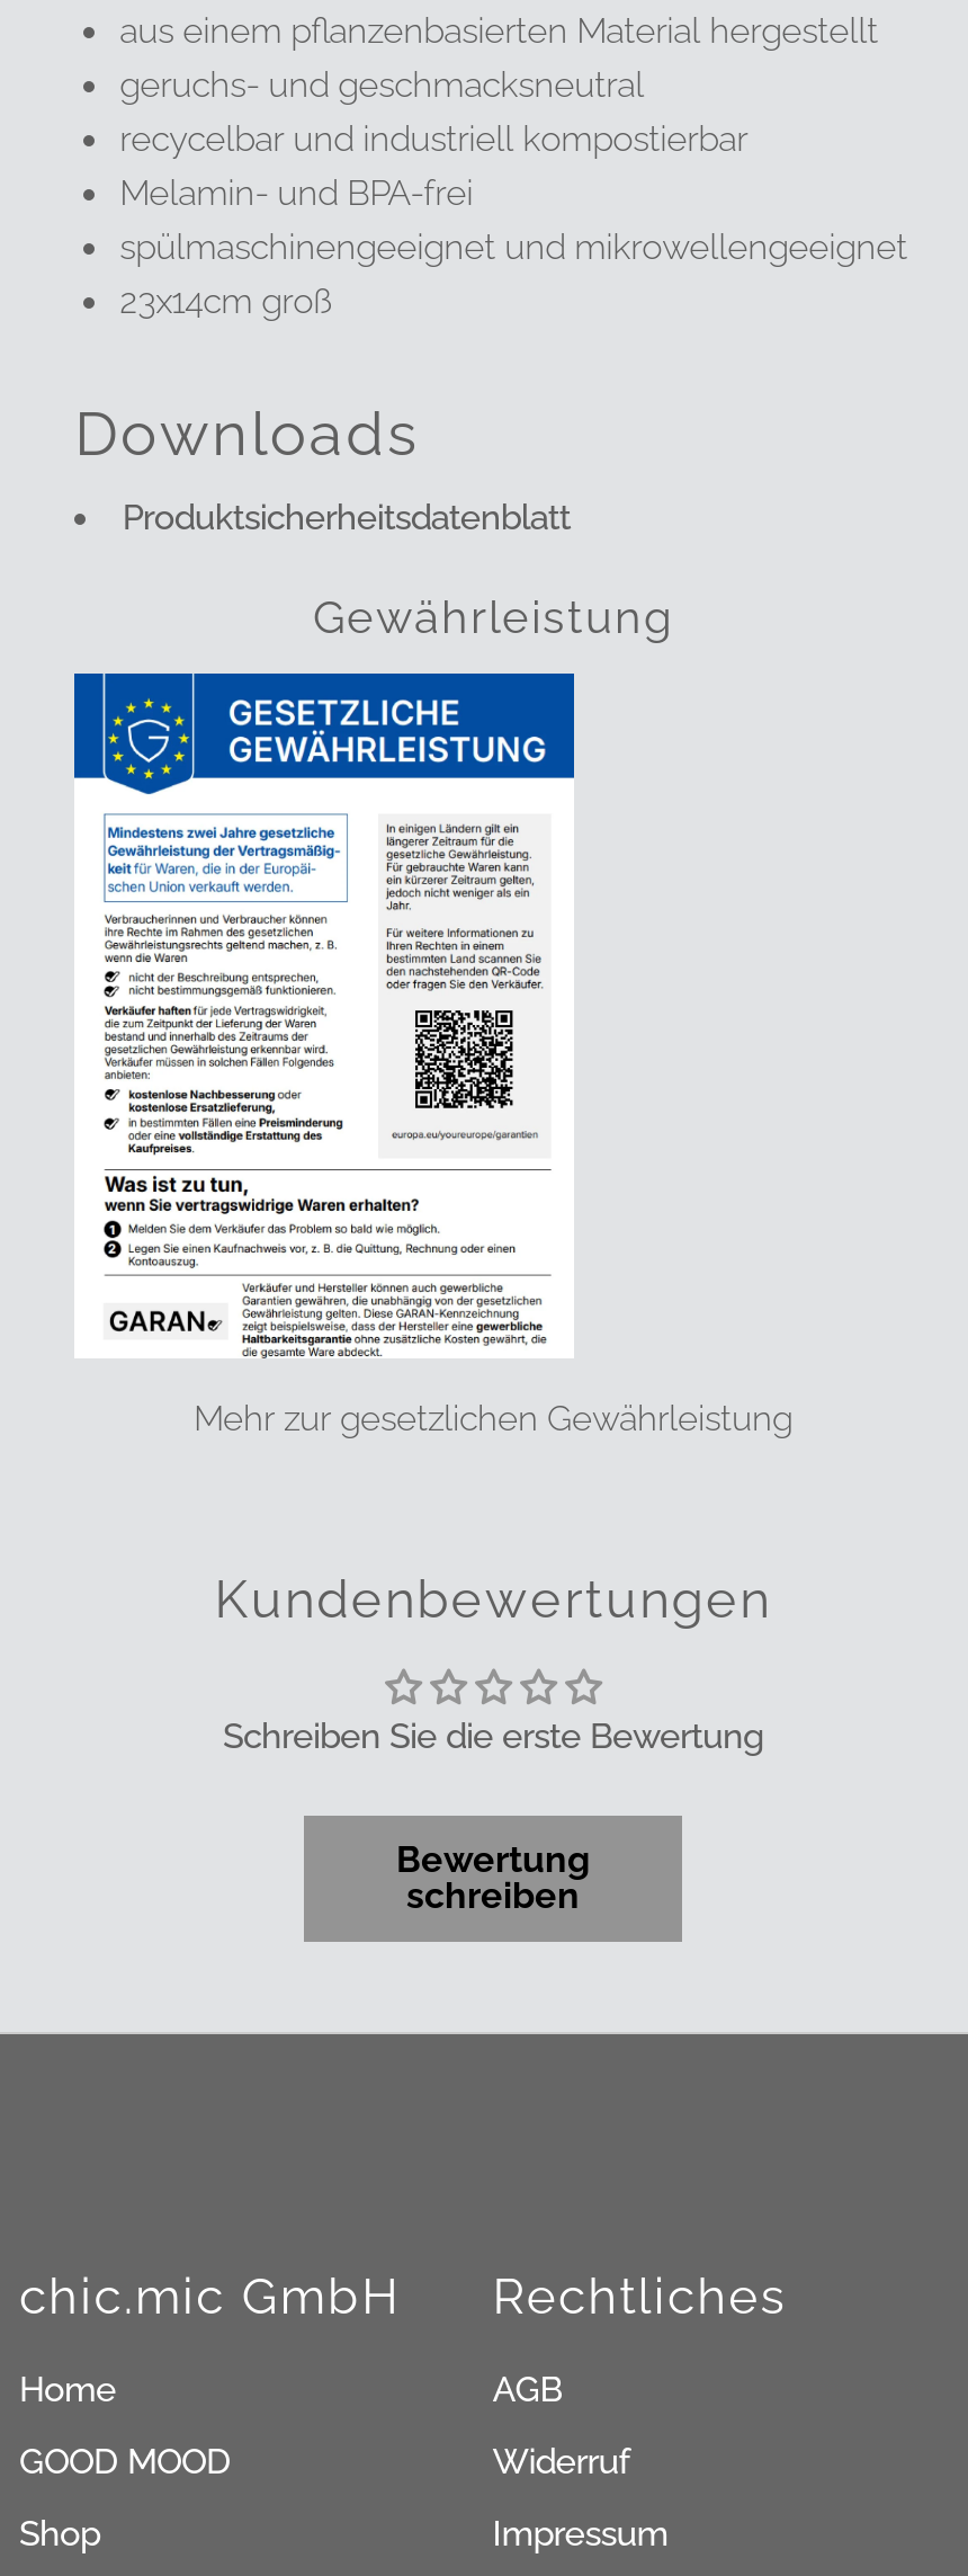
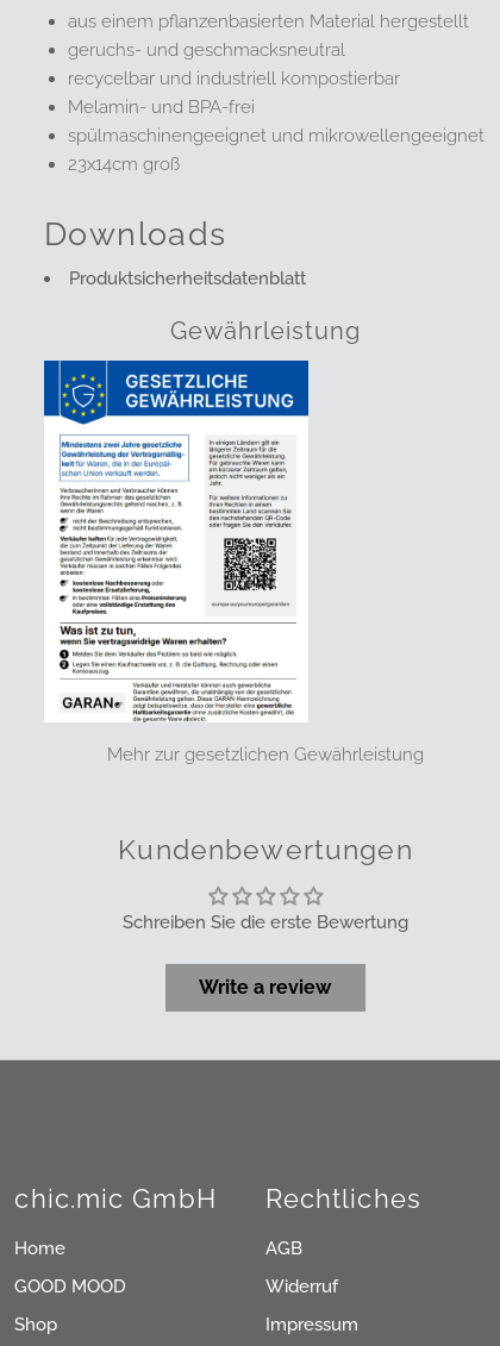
- Bewertung
- schreiben
+ Write a review
